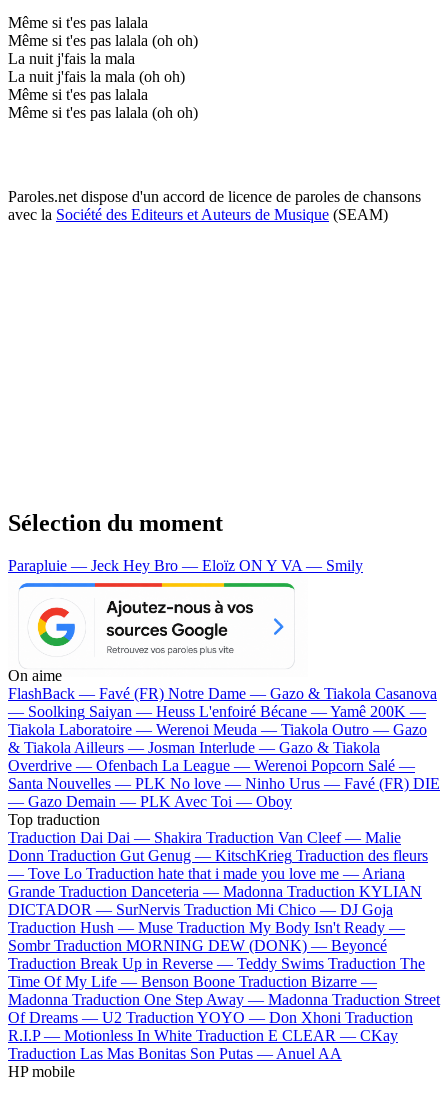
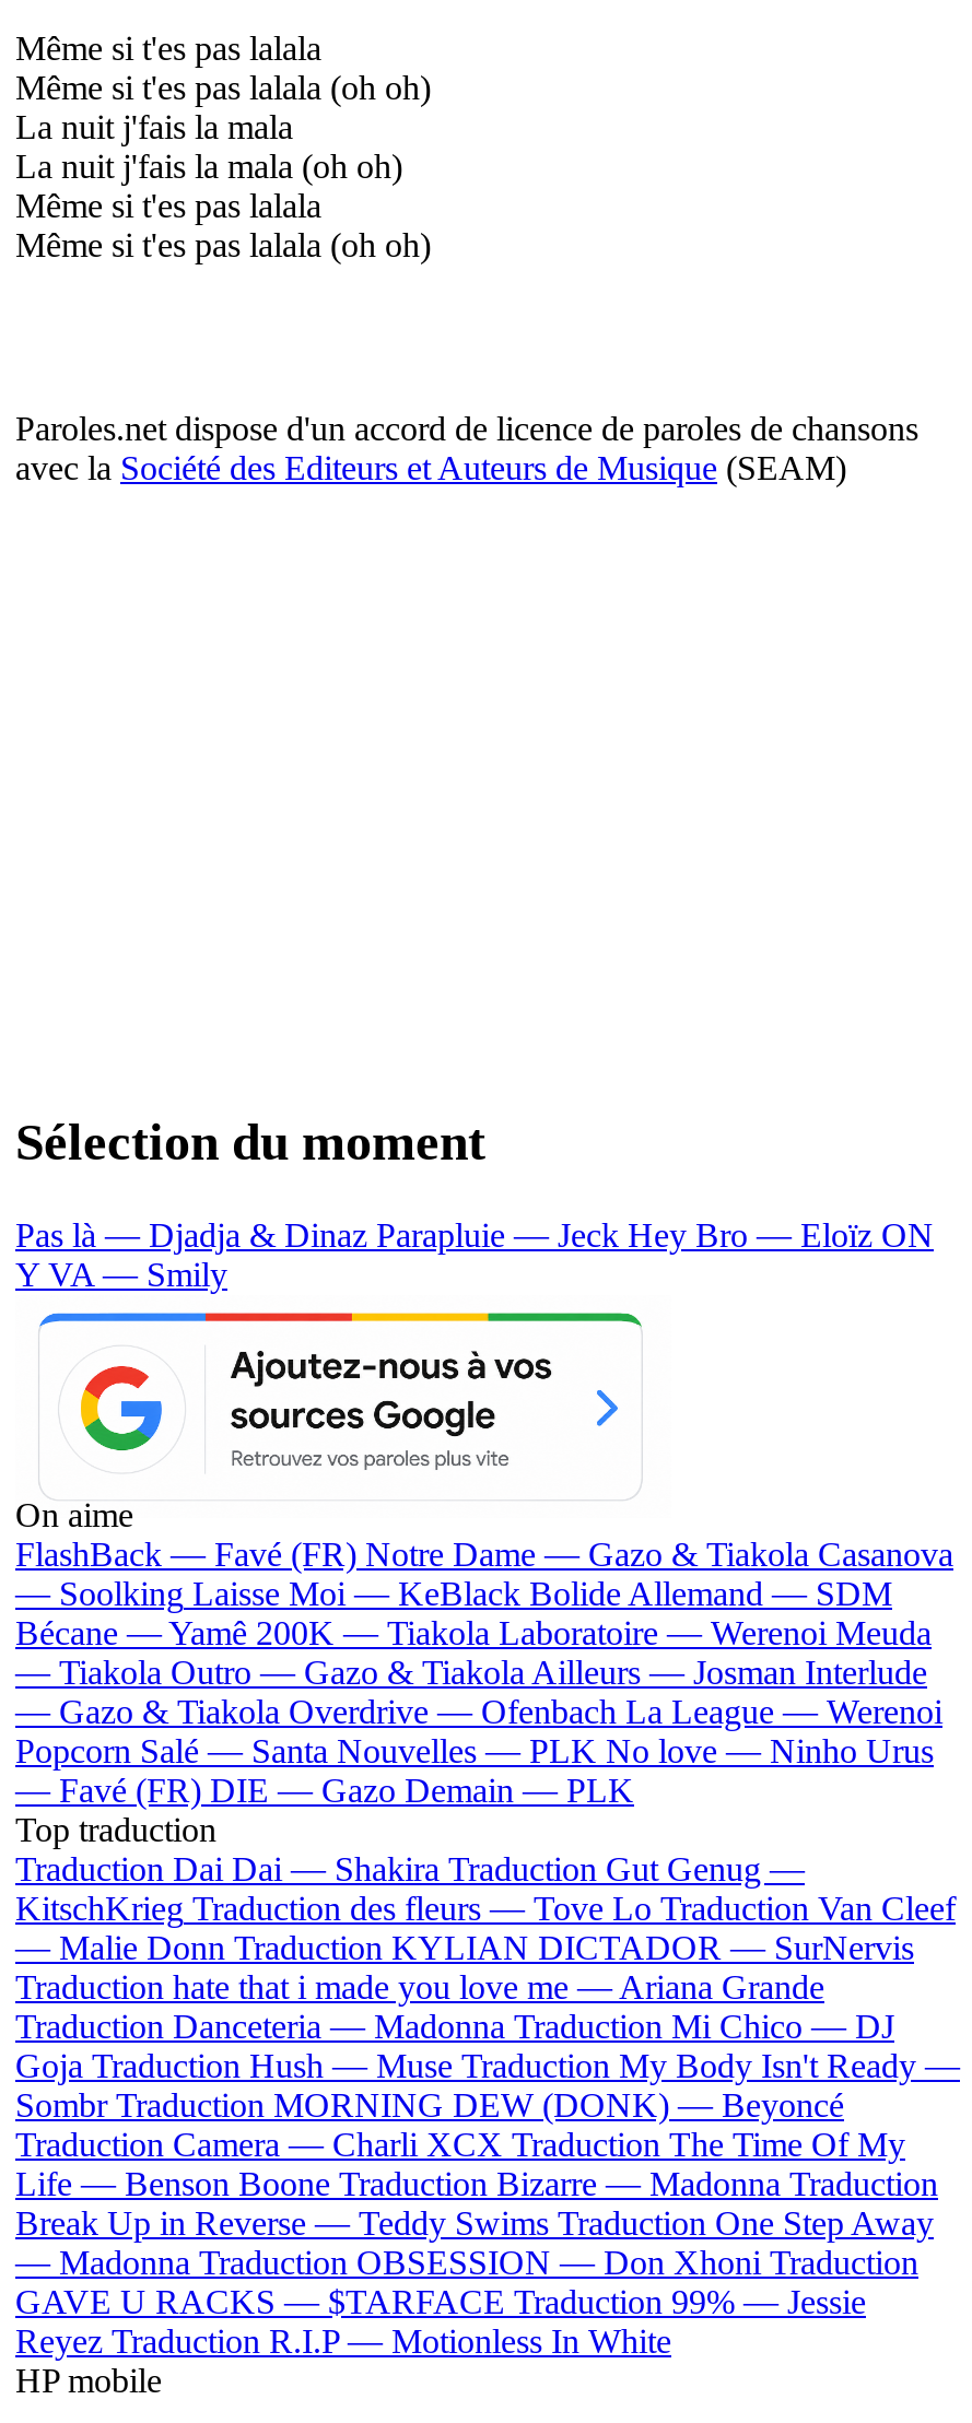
- Parapluie — Jeck Hey Bro — Eloïz ON Y VA — Smily
+ Pas là — Djadja & Dinaz Parapluie — Jeck Hey Bro — Eloïz ON
+ Y VA — Smily

- — Soolking Saiyan — Heuss L'enfoiré Bécane — Yamê 200K —
- Tiakola Laboratoire — Werenoi Meuda — Tiakola Outro — Gazo
- & Tiakola Ailleurs — Josman Interlude — Gazo & Tiakola
- Overdrive — Ofenbach La League — Werenoi Popcorn Salé —
- Santa Nouvelles — PLK No love — Ninho Urus — Favé (FR) DIE
- — Gazo Demain — PLK Avec Toi — Oboy
+ — Soolking Laisse Moi — KeBlack Bolide Allemand — SDM
+ Bécane — Yamê 200K — Tiakola Laboratoire — Werenoi Meuda
+ — Tiakola Outro — Gazo & Tiakola Ailleurs — Josman Interlude
+ — Gazo & Tiakola Overdrive — Ofenbach La League — Werenoi
+ Popcorn Salé — Santa Nouvelles — PLK No love — Ninho Urus
+ —Favé (FR) DIE — Gazo Demain — PLK

- Traduction Dai Dai — Shakira Traduction Van Cleef — Malie
- Donn Traduction Gut Genug — KitschKrieg Traduction des fleurs
- — Tove Lo Traduction hate that i made you love me — Ariana
- Grande Traduction Danceteria — Madonna Traduction KYLIAN
- DICTADOR — SurNervis Traduction Mi Chico — DJ Goja
- Traduction Hush — Muse Traduction My Body Isn't Ready —
+ Traduction Dai Dai — Shakira Traduction Gut Genug —
+ KitschKrieg Traduction des fleurs — Tove Lo Traduction Van Cleef
+ — Malie Donn Traduction KYLIAN DICTADOR — SurNervis
+ Traduction hate that i made you love me — Ariana Grande
+ Traduction Danceteria — Madonna Traduction Mi Chico — DJ
+ Goja Traduction Hush — Muse Traduction My Body Isn't Ready —

- Traduction Break Up in Reverse — Teddy Swims Traduction The
- Time Of My Life — Benson Boone Traduction Bizarre —
- Madonna Traduction One Step Away — Madonna Traduction Street
- Of Dreams — U2 Traduction YOYO — Don Xhoni Traduction
- R.I.P — Motionless In White Traduction E CLEAR — CKay
- Traduction Las Mas Bonitas Son Putas — Anuel AA
+ Traduction Camera — Charli XCX Traduction The Time Of My
+ Life — Benson Boone Traduction Bizarre — Madonna Traduction
+ Break Up in Reverse — Teddy Swims Traduction One Step Away
+ — Madonna Traduction OBSESSION — Don Xhoni Traduction
+ GAVE U RACKS — $TARFACE Traduction 99% — Jessie
+ Reyez Traduction R.I.P — Motionless In White
